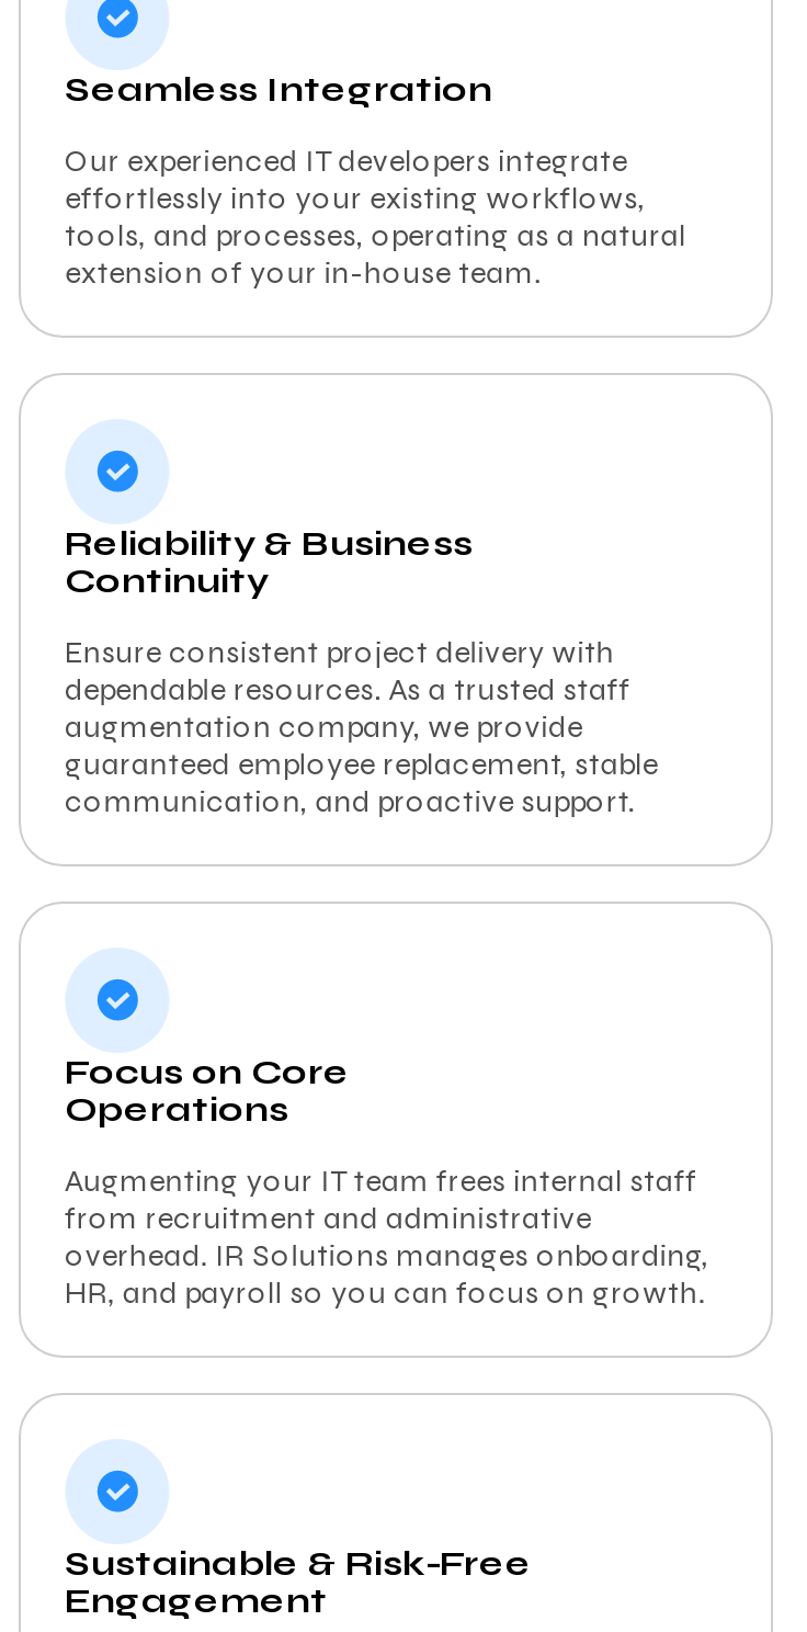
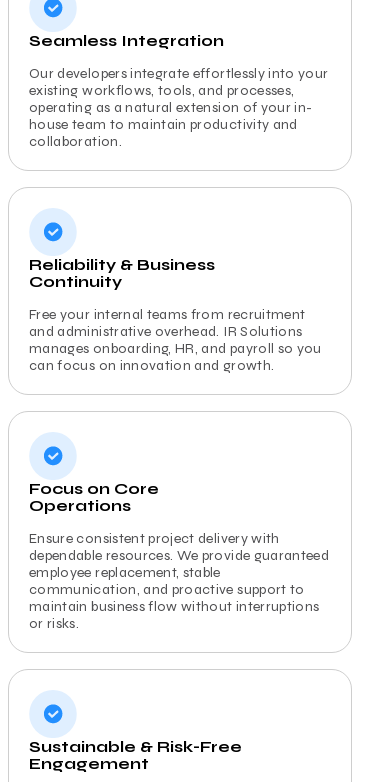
- Our experienced IT developers integrate
- effortlessly into your existing workflows,
- tools, and processes, operating as a natural
- extension of your in-house team.
+ Our developers integrate effortlessly into your
+ existing workflows, tools, and processes,
+ operating as a natural extension of your in-
+ house team to maintain productivity and
+ collaboration.

moved down: Ensure consistent project delivery with

- dependable resources. As a trusted staff
- augmentation company, we provide
- guaranteed employee replacement, stable
- communication, and proactive support.
+ Free your internal teams from recruitment
+ and administrative overhead. IR Solutions
+ manages onboarding, HR, and payroll so you
+ can focus on innovation and growth.

- Augmenting your IT team frees internal staff
- from recruitment and administrative
- overhead. IR Solutions manages onboarding,
- HR, and payroll so you can focus on growth.
+ dependable resources. We provide guaranteed
+ employee replacement, stable
+ communication, and proactive support to
+ maintain business flow without interruptions
+ or risks.
